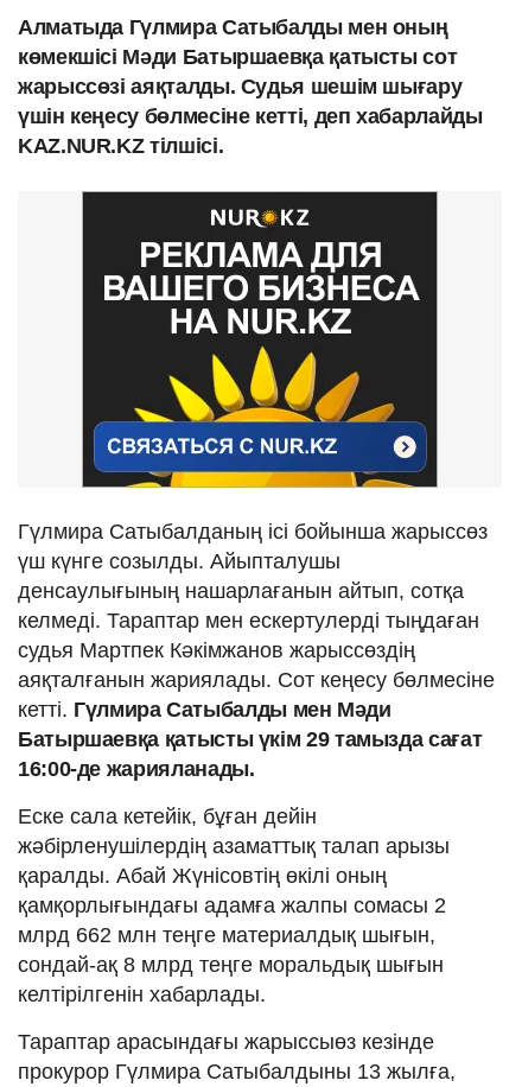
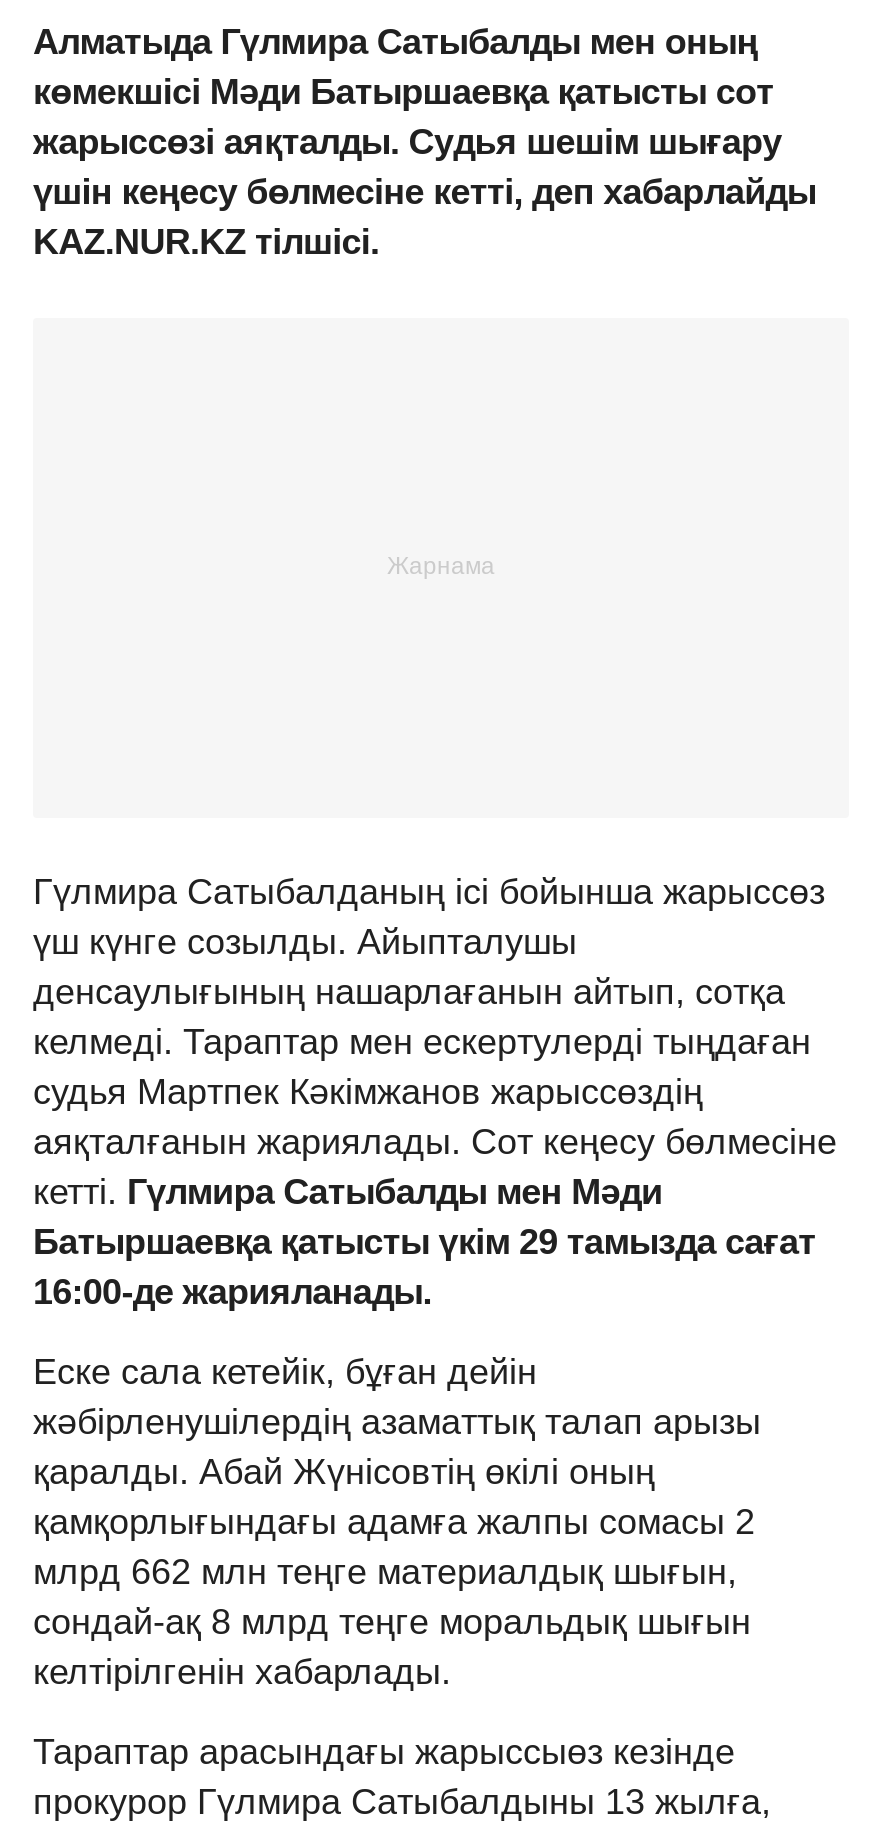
- [image]
